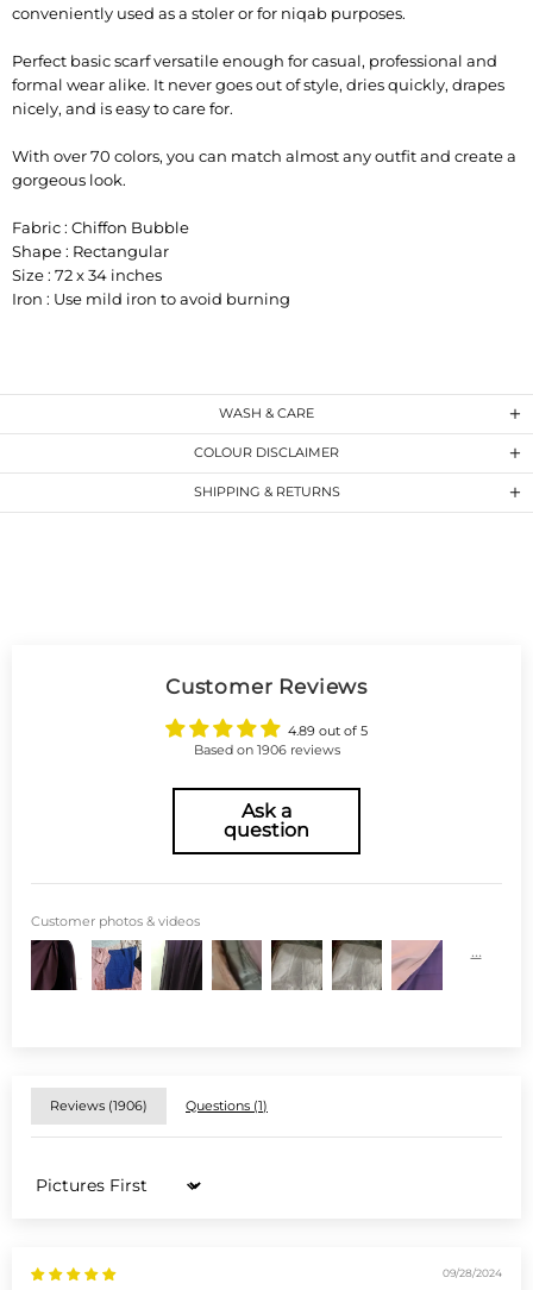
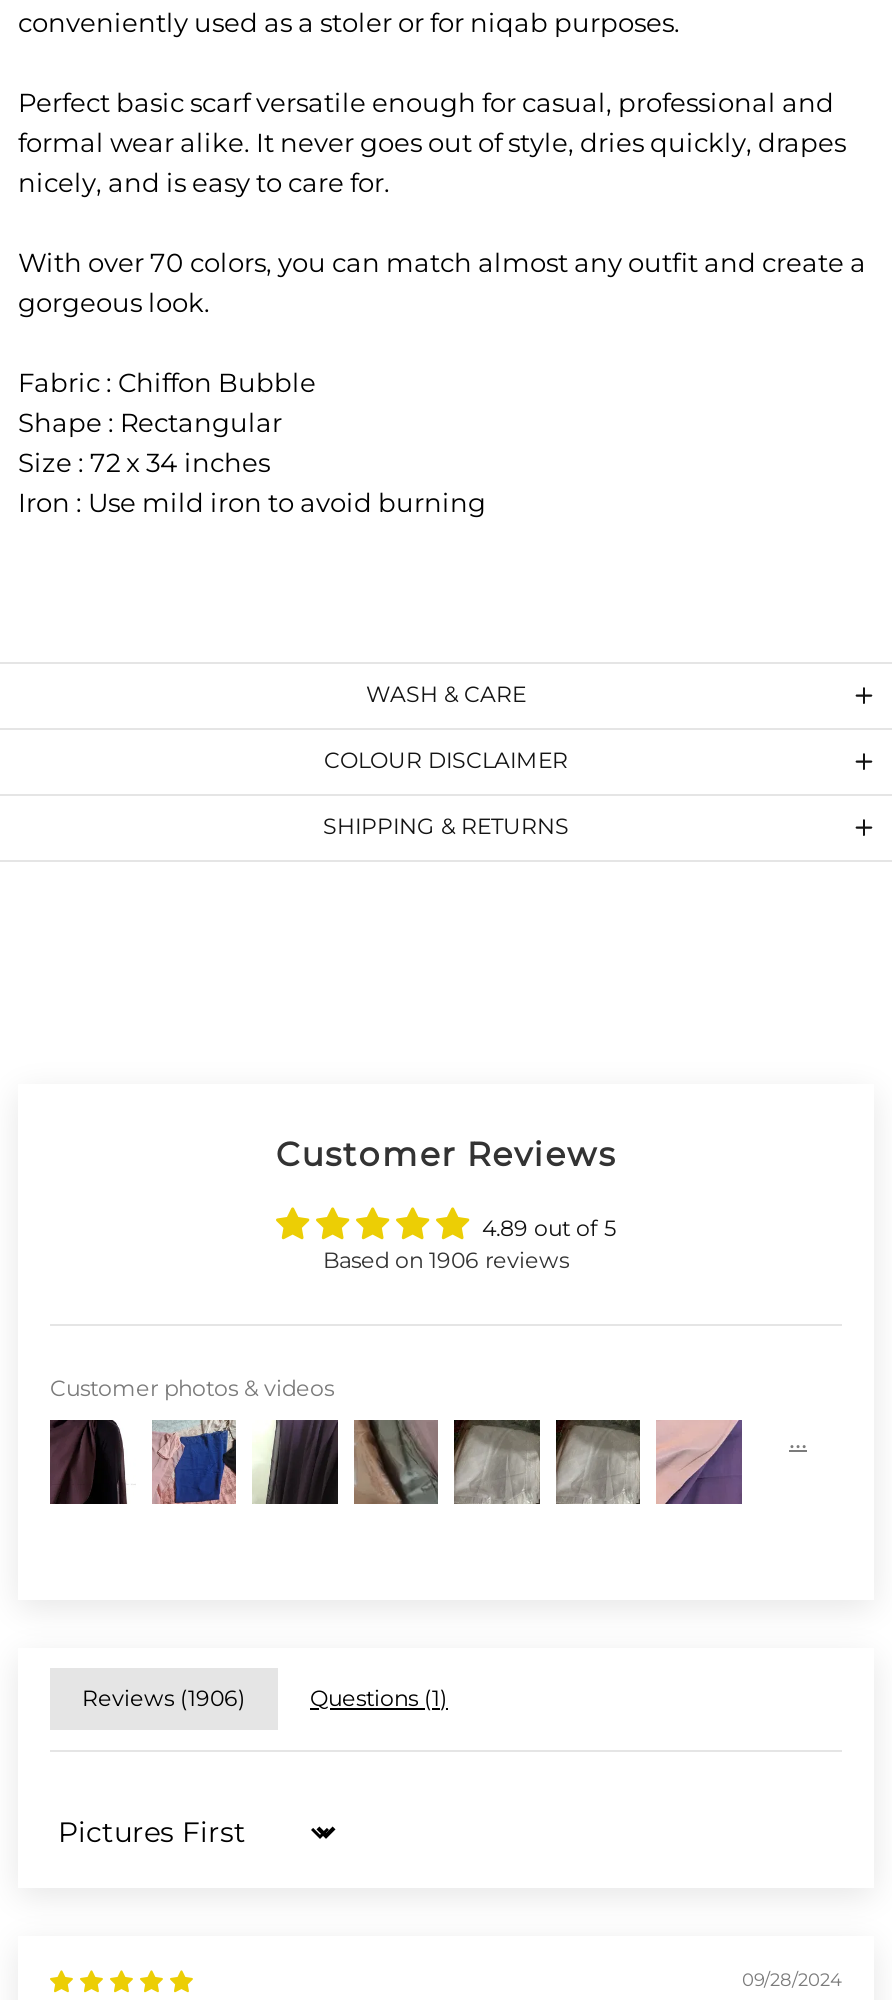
- Ask a
- question
